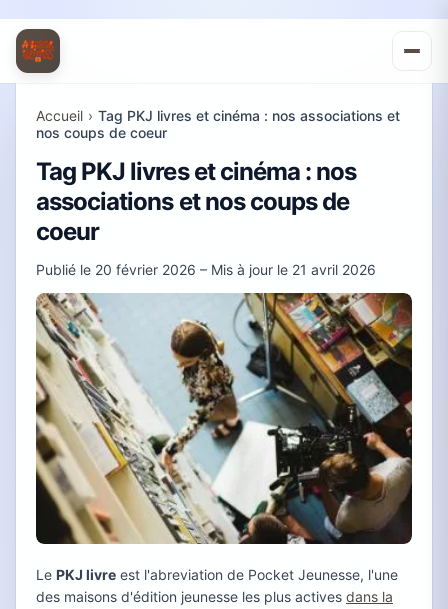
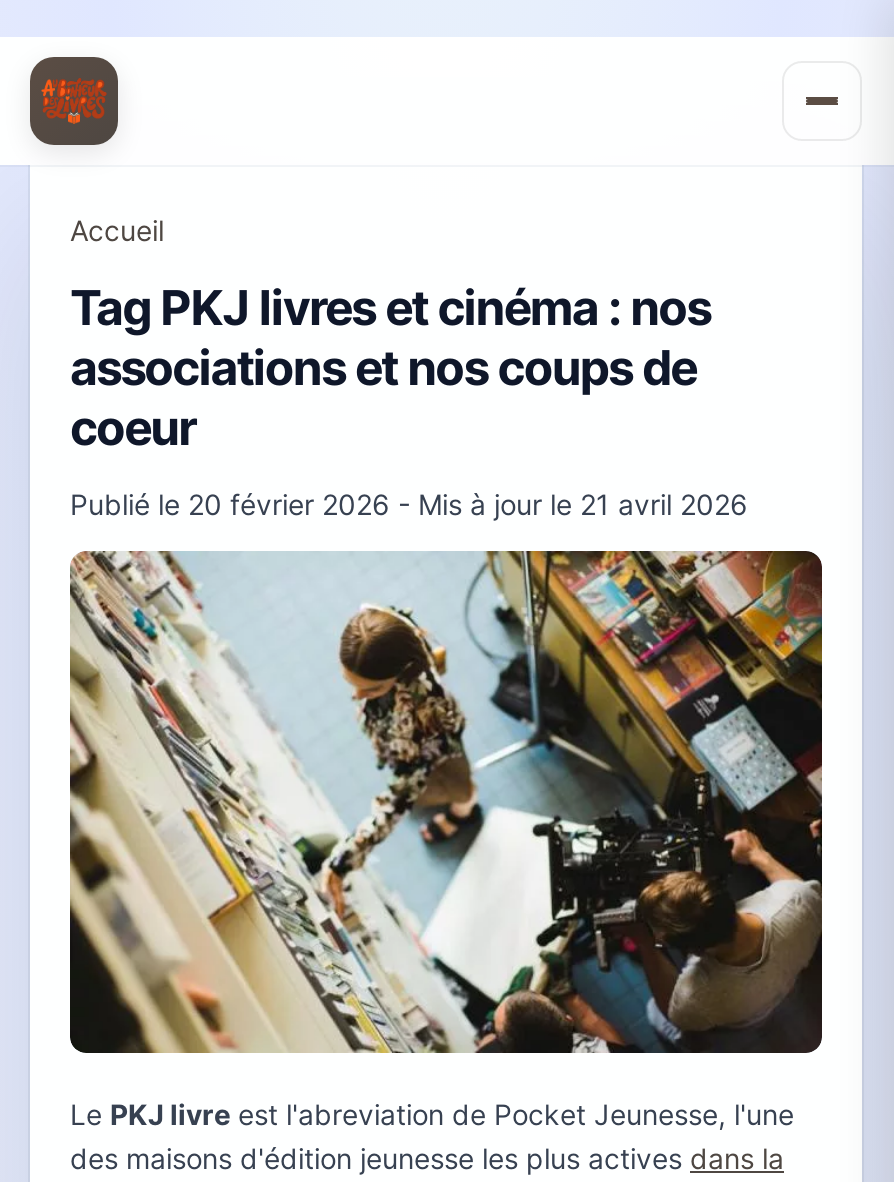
- Accueil › Tag PKJ livres et cinéma : nos associations et
- nos coups de coeur
+ Accueil

- Publié le 20 février 2026 – Mis à jour le 21 avril 2026
+ Publié le 20 février 2026 - Mis à jour le 21 avril 2026
